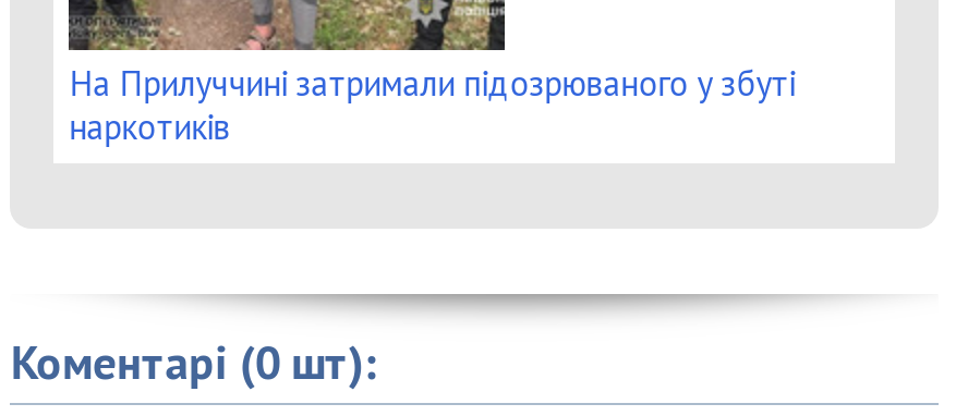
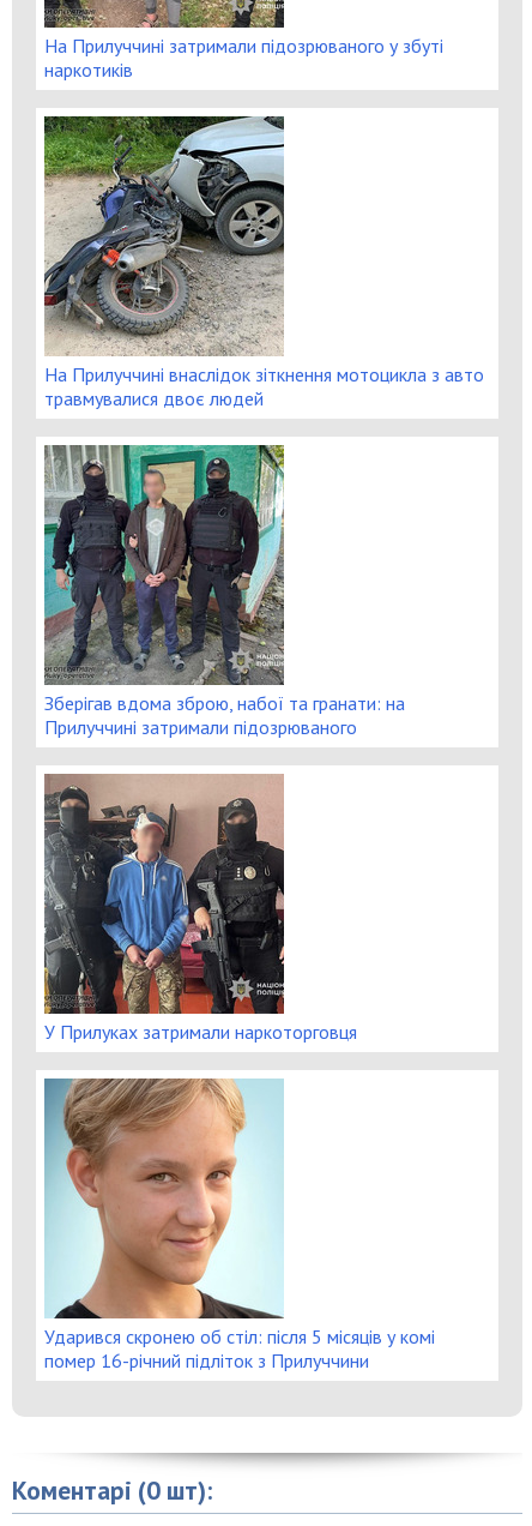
+ [image]
+ На Прилуччині внаслідок зіткнення мотоцикла з авто
+ травмувалися двоє людей

+ [image]
+ Зберігав вдома зброю, набої та гранати: на
+ Прилуччині затримали підозрюваного

+ [image]
+ У Прилуках затримали наркоторговця

+ [image]
+ Ударився скронею об стіл: після 5 місяців у комі
+ помер 16-річний підліток з Прилуччини
